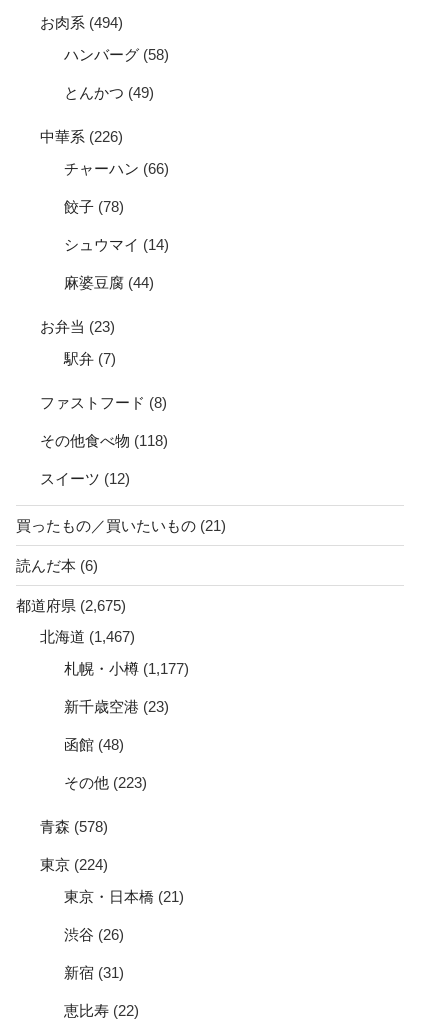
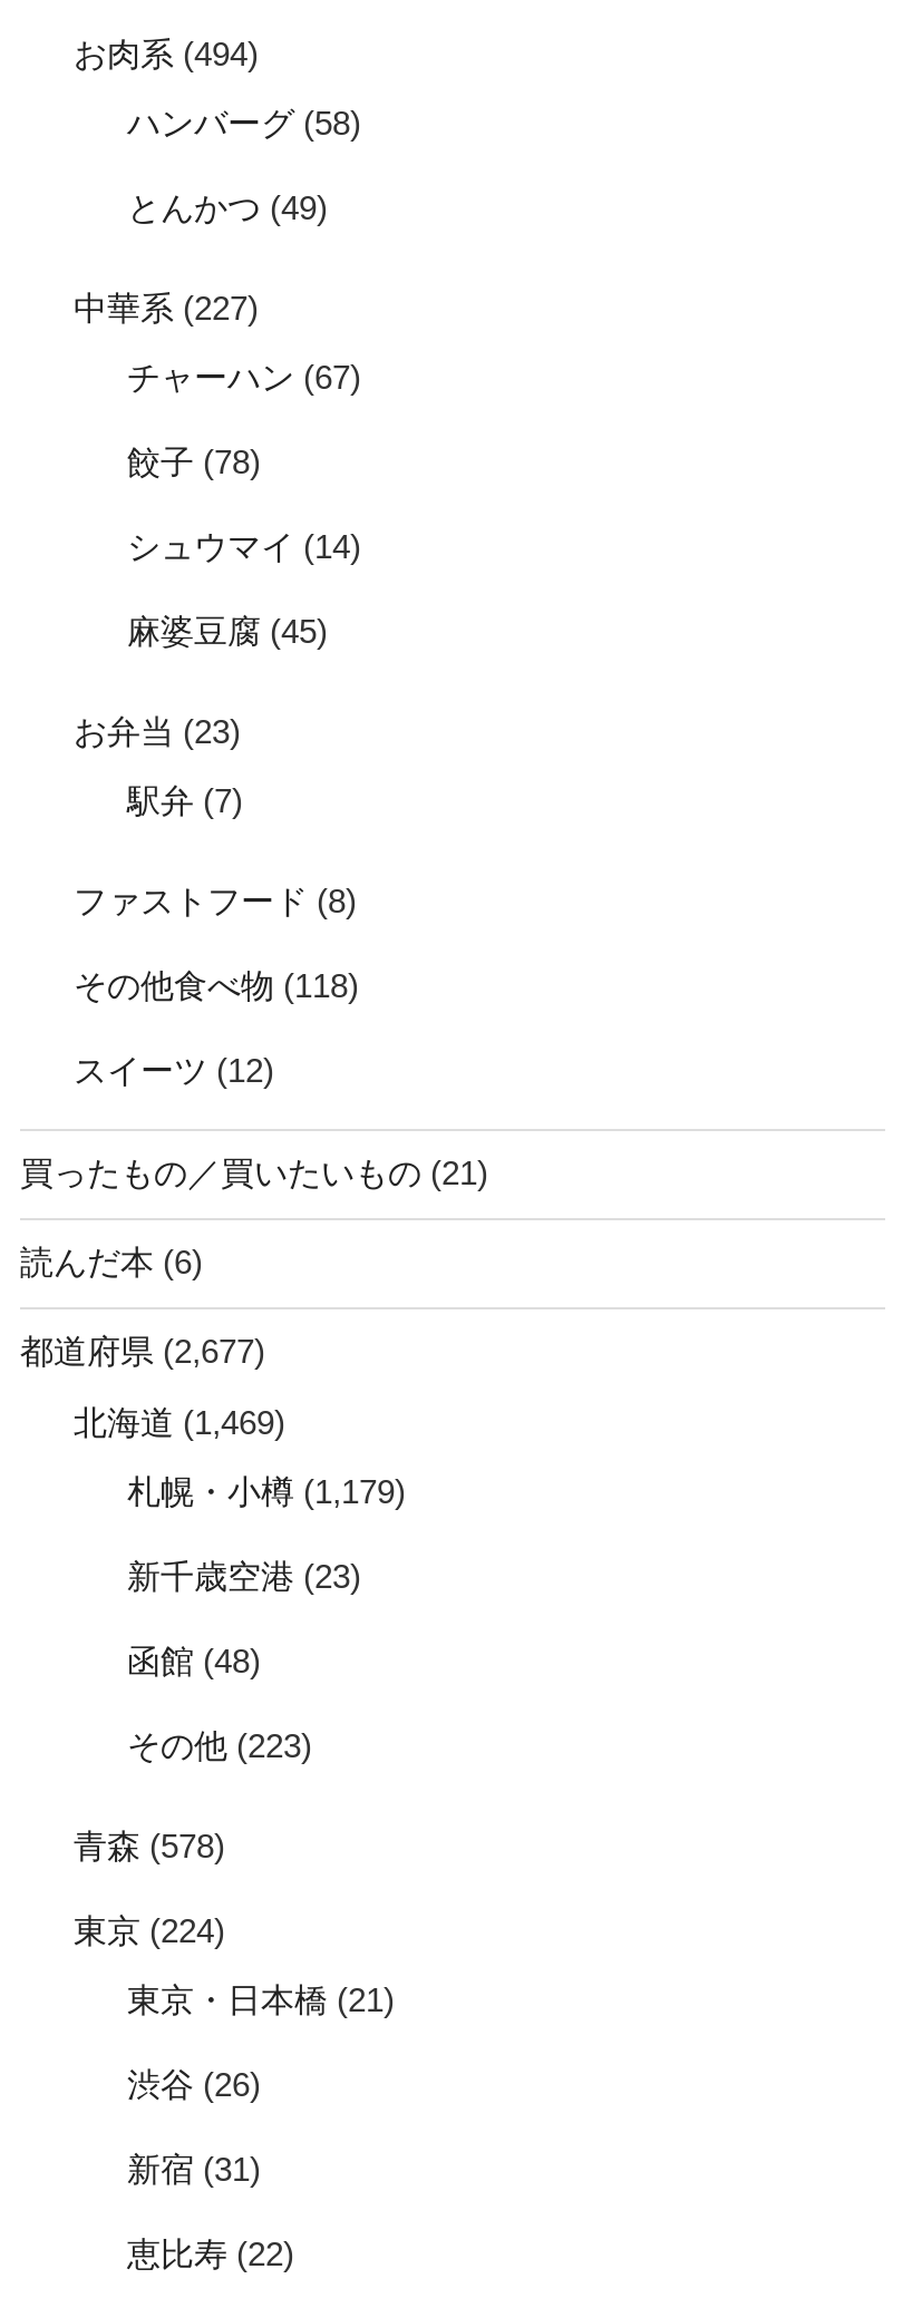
- 中華系(226)
+ 中華系(227)

- チャーハン(66)
+ チャーハン(67)

- 麻婆豆腐(44)
+ 麻婆豆腐(45)

- 都道府県(2,675)
+ 都道府県(2,677)

- 北海道(1,467)
+ 北海道(1,469)

- 札幌・小樽(1,177)
+ 札幌・小樽(1,179)
